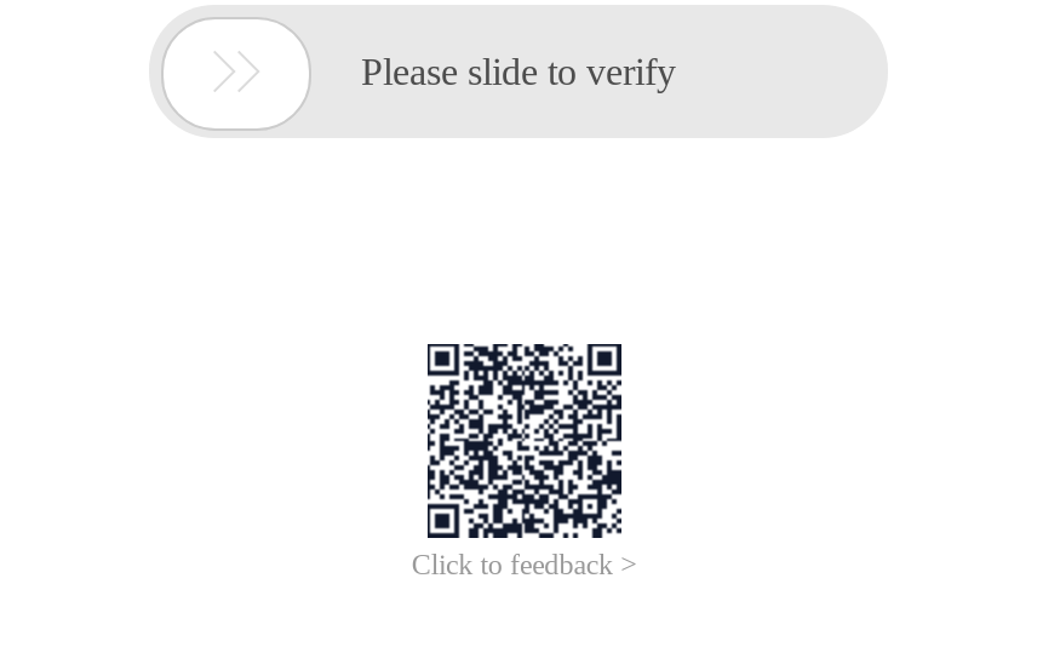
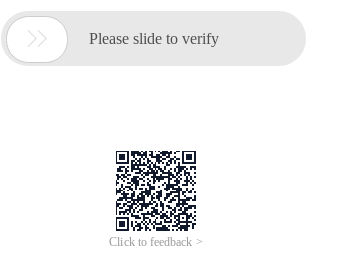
- [image]
+ [image]
